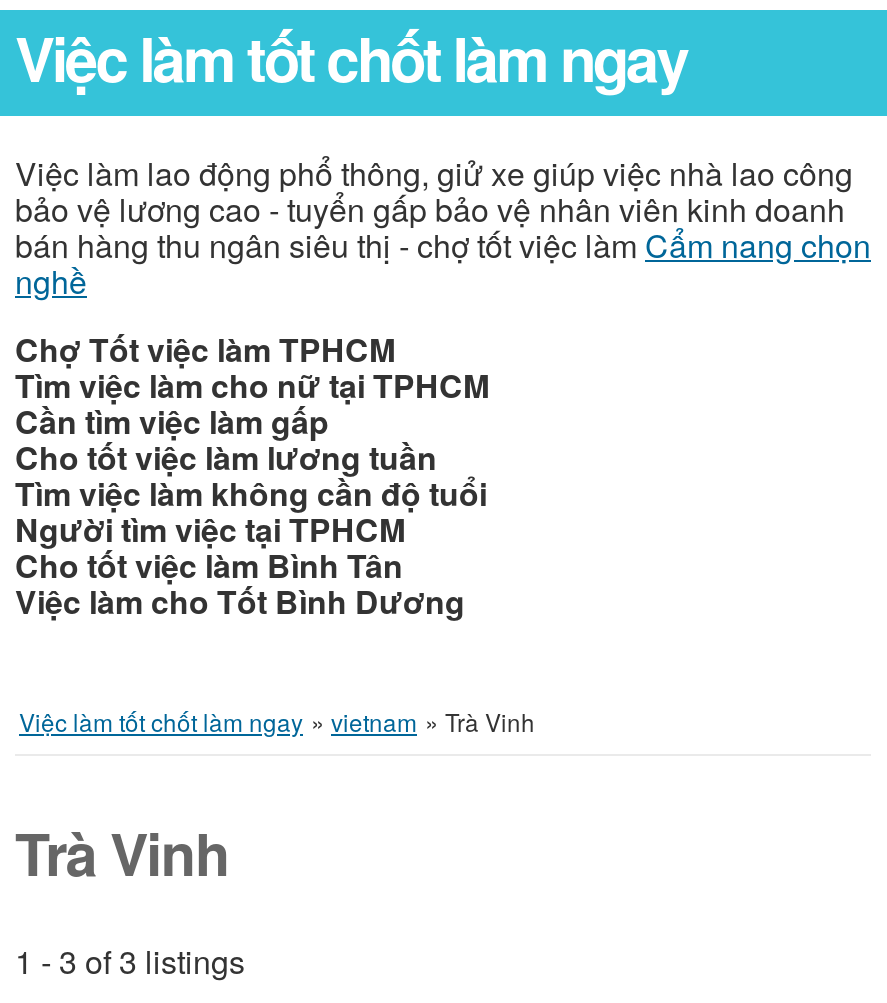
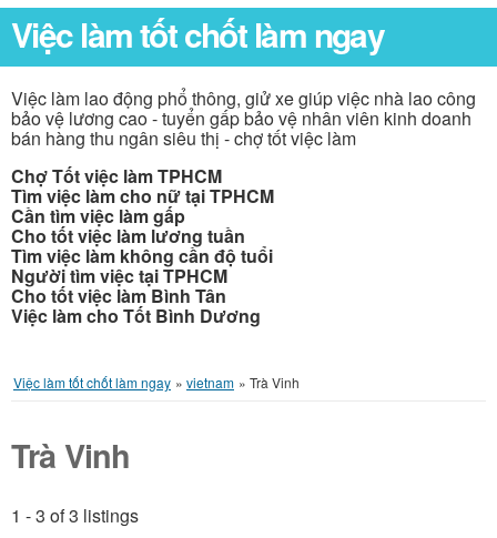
- bán hàng thu ngân siêu thị - chợ tốt việc làmCẩm nang chọn
- nghề
+ bán hàng thu ngân siêu thị - chợ tốt việc làm
